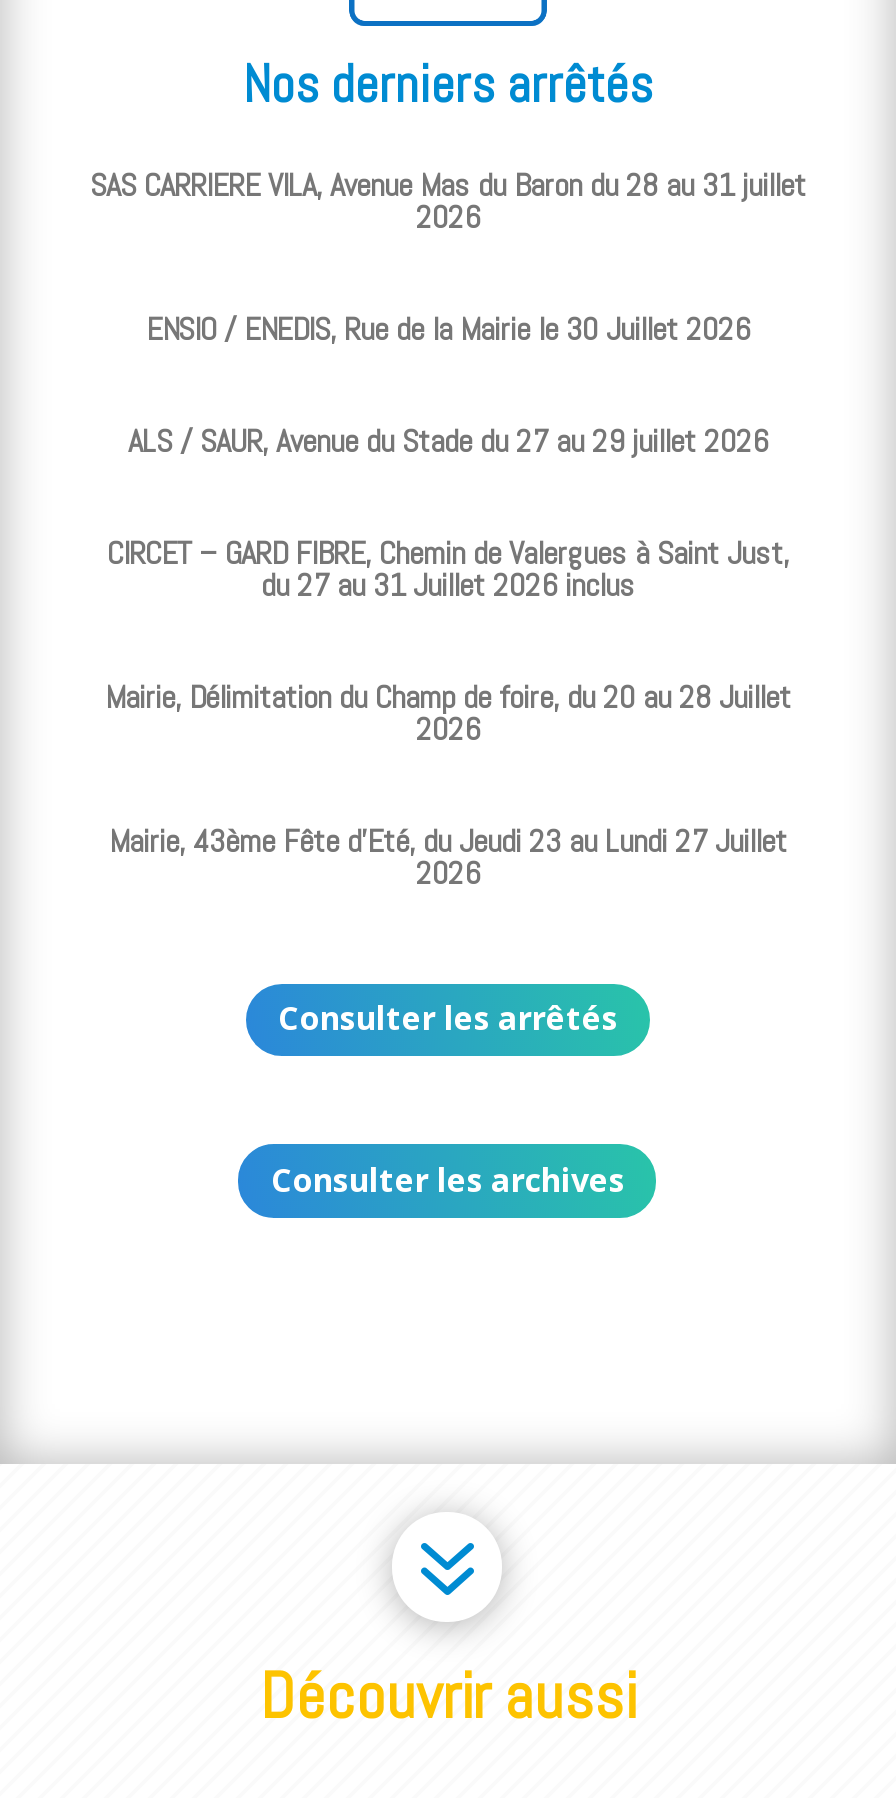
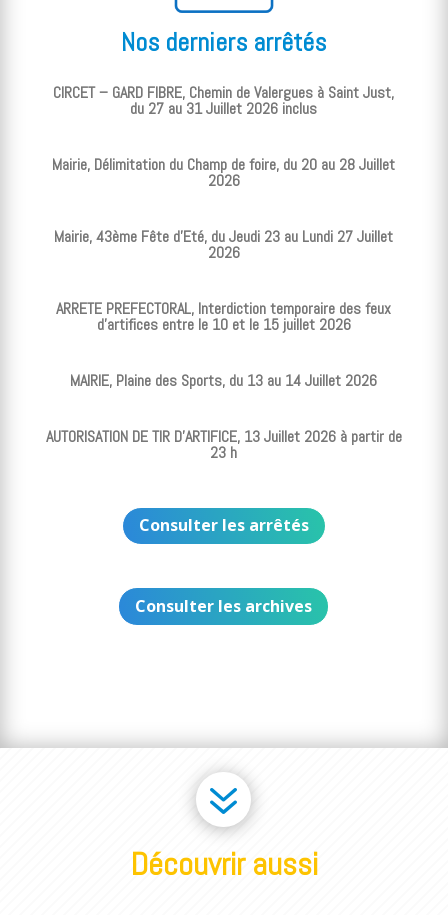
- SAS CARRIERE VILA, Avenue Mas du Baron du 28 au 31 juillet
- 2026
- ENSIO / ENEDIS, Rue de la Mairie le 30 Juillet 2026
- ALS / SAUR, Avenue du Stade du 27 au 29 juillet 2026

moved up: CIRCET – GARD FIBRE, Chemin de Valergues à Saint Just, | du 27 au 31 Juillet 2026 inclus | Mairie, Délimitation du Champ de foire, du 20 au 28 Juillet | 2026 | Mairie, 43ème Fête d’Eté, du Jeudi 23 au Lundi 27 Juillet | 2026

+ ARRETE PREFECTORAL, Interdiction temporaire des feux
+ d’artifices entre le 10 et le 15 juillet 2026
+ MAIRIE, Plaine des Sports, du 13 au 14 Juillet 2026
+ AUTORISATION DE TIR D’ARTIFICE, 13 Juillet 2026 à partir de
+ 23 h
